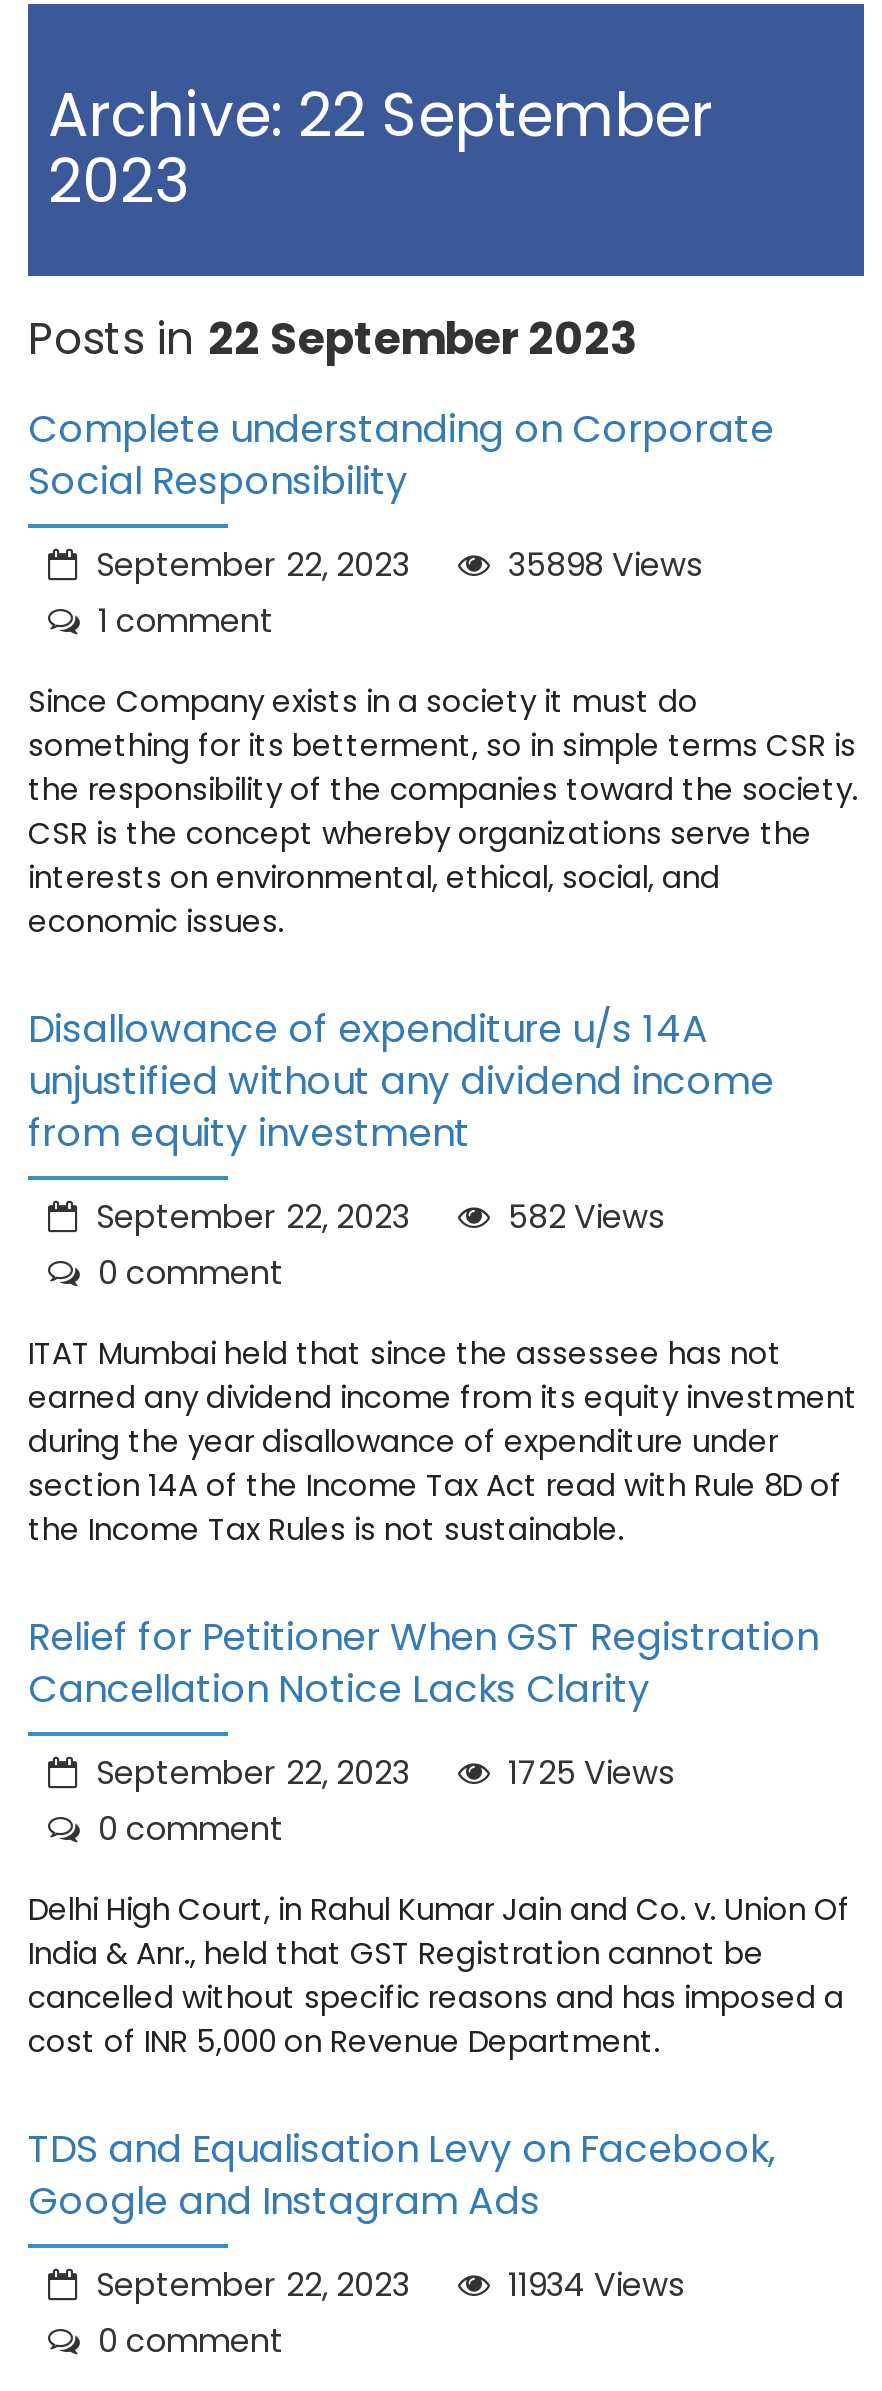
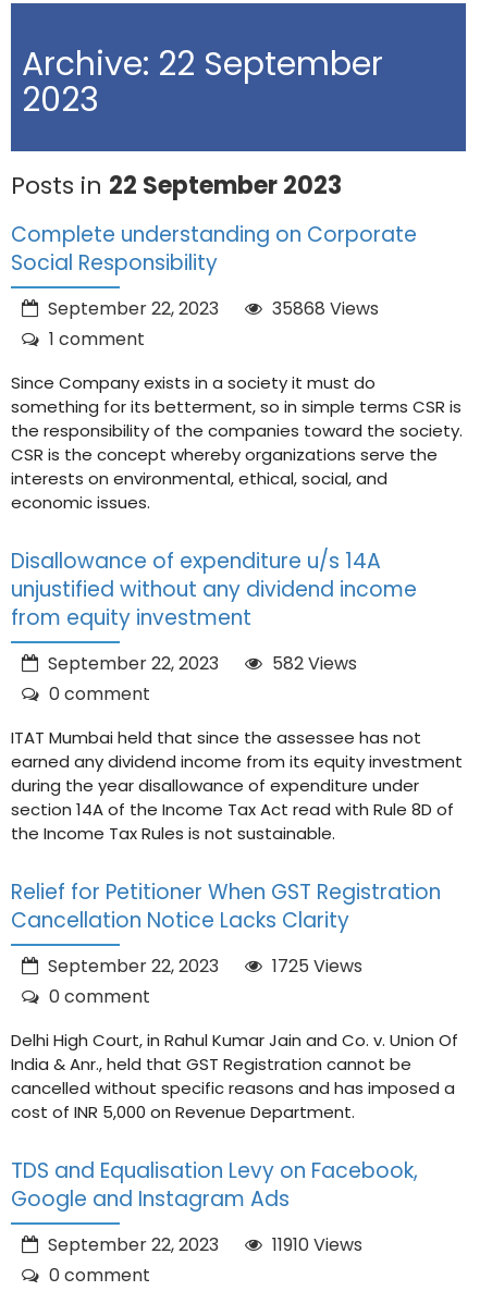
- September 22, 2023 35898 Views
+ September 22, 2023 35868 Views

- September 22, 2023 11934 Views
+ September 22, 2023 11910 Views
